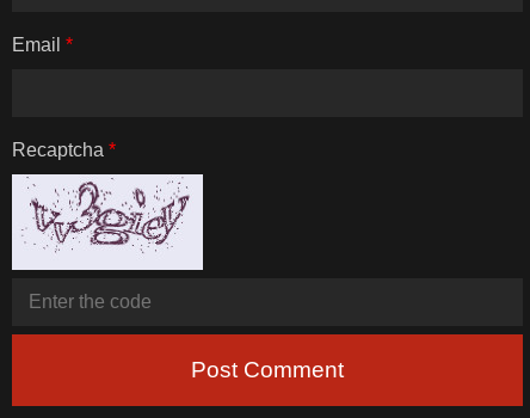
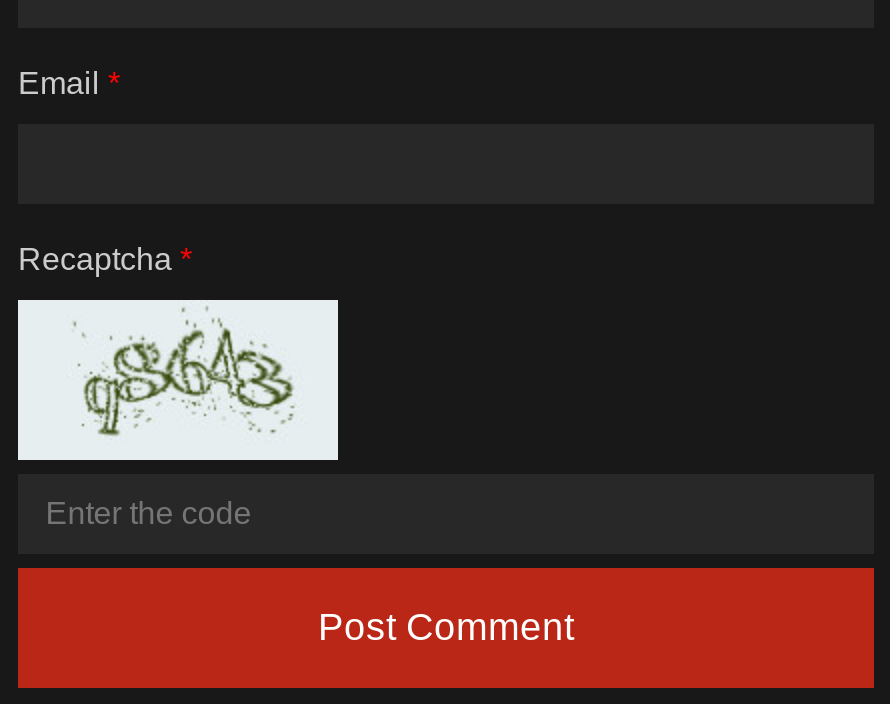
- [image]
+ [image]
